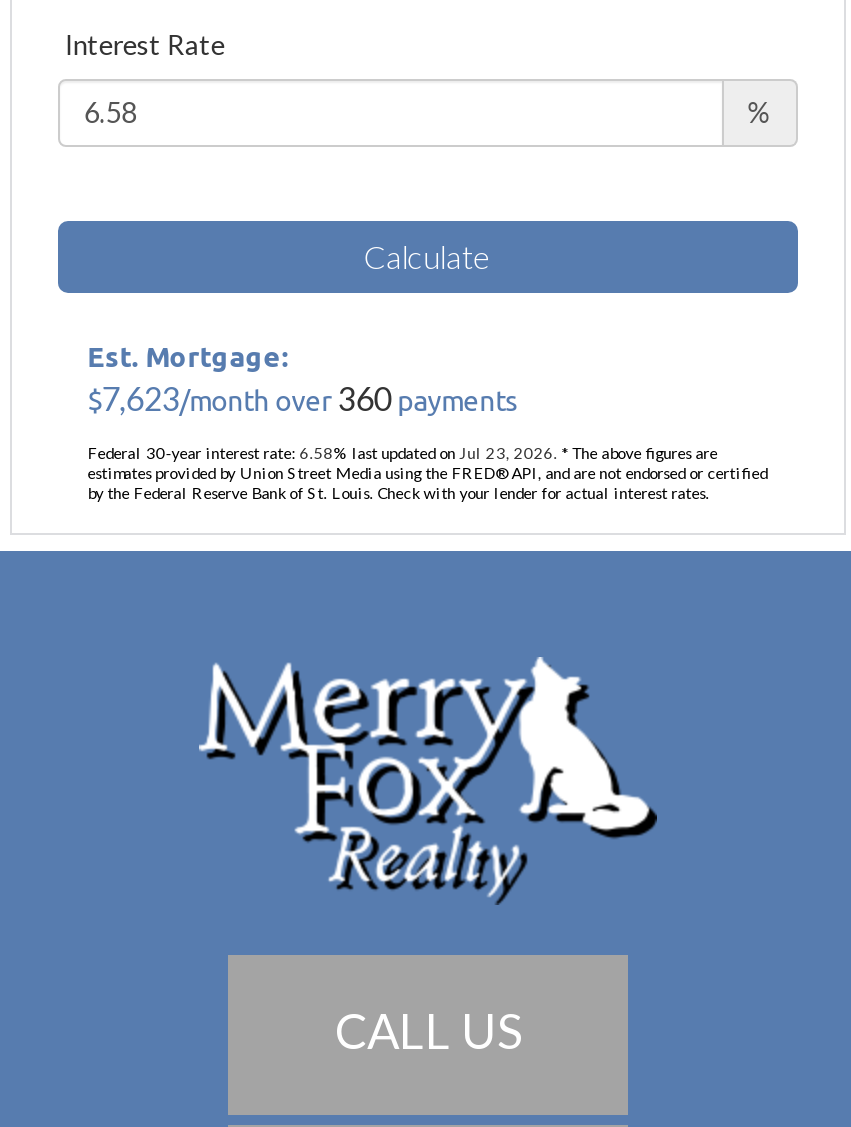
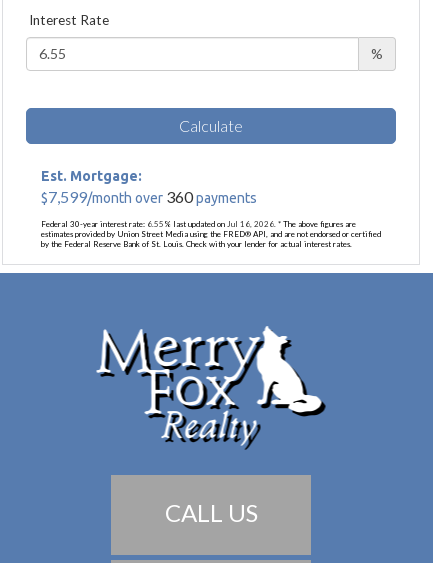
- $7,623/month over 360 payments
+ $7,599/month over 360 payments

- Federal 30-year interest rate: 6.58% last updated on Jul 23, 2026. * The above figures are
+ Federal 30-year interest rate: 6.55% last updated on Jul 16, 2026. * The above figures are
